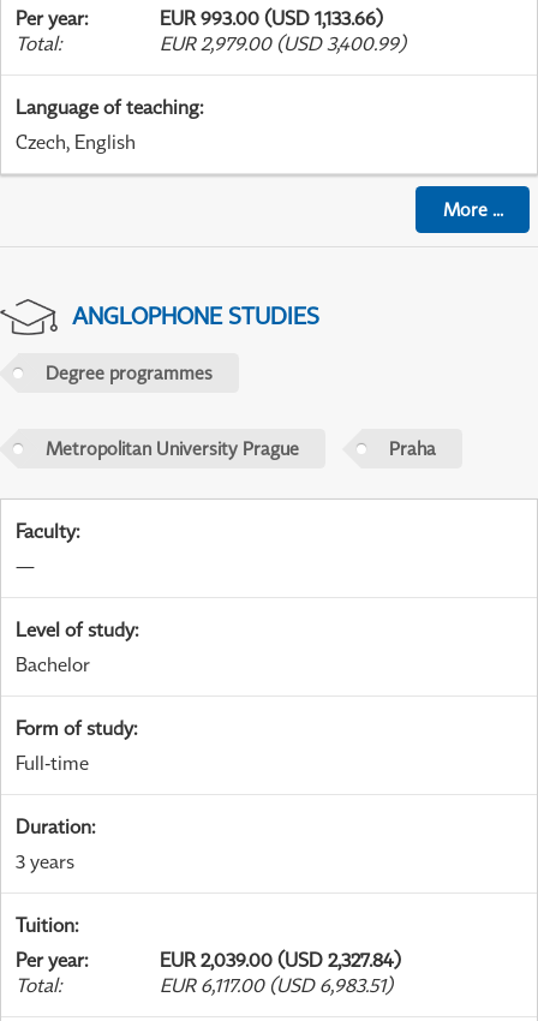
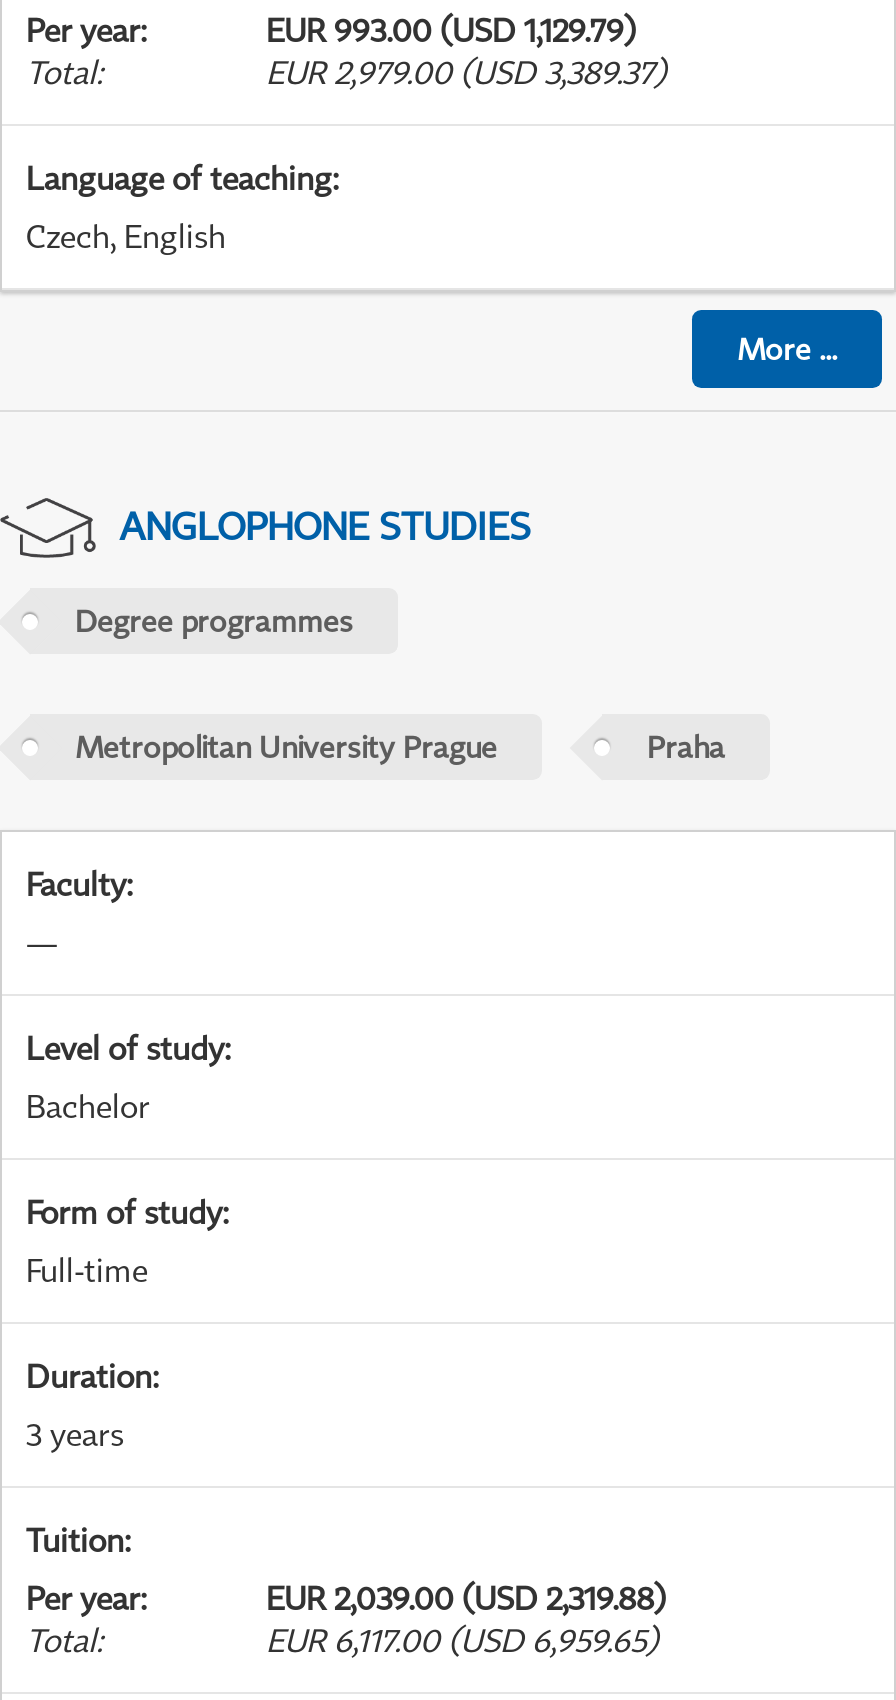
- EUR 993.00 (USD 1,133.66)
+ EUR 993.00 (USD 1,129.79)

- EUR 2,979.00 (USD 3,400.99)
+ EUR 2,979.00 (USD 3,389.37)

- EUR 2,039.00 (USD 2,327.84)
+ EUR 2,039.00 (USD 2,319.88)

- EUR 6,117.00 (USD 6,983.51)
+ EUR 6,117.00 (USD 6,959.65)
